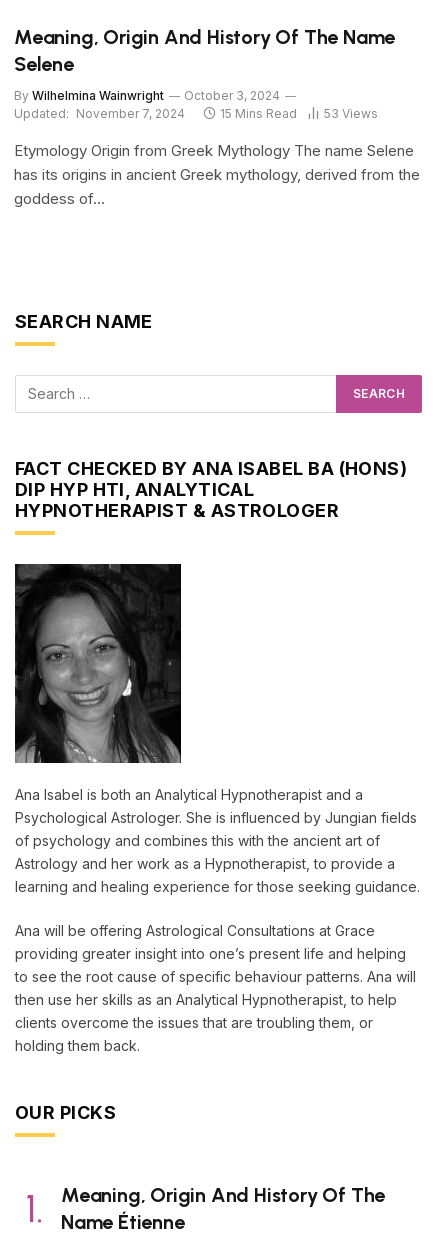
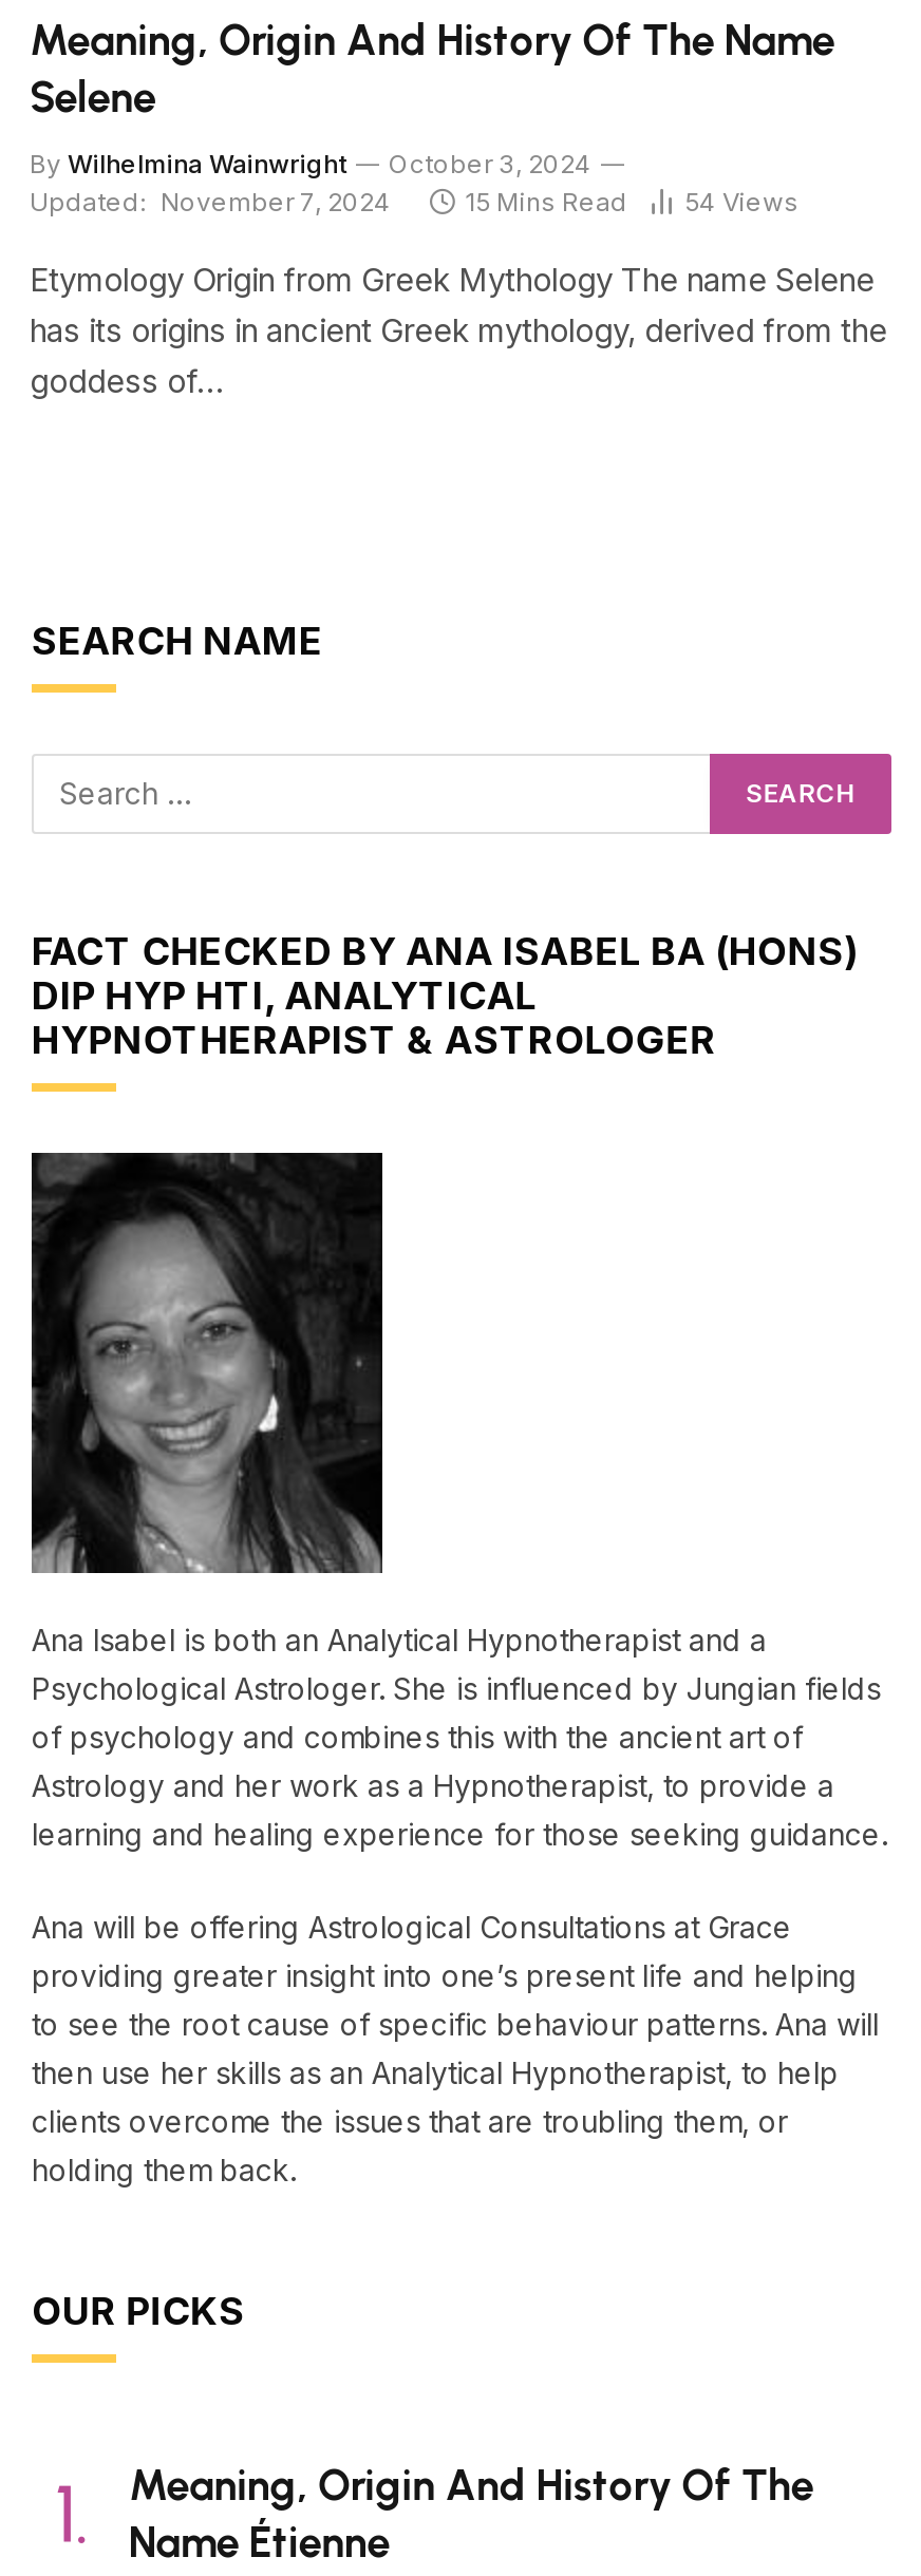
- 15 Mins Read 53 Views
+ 15 Mins Read 54 Views
